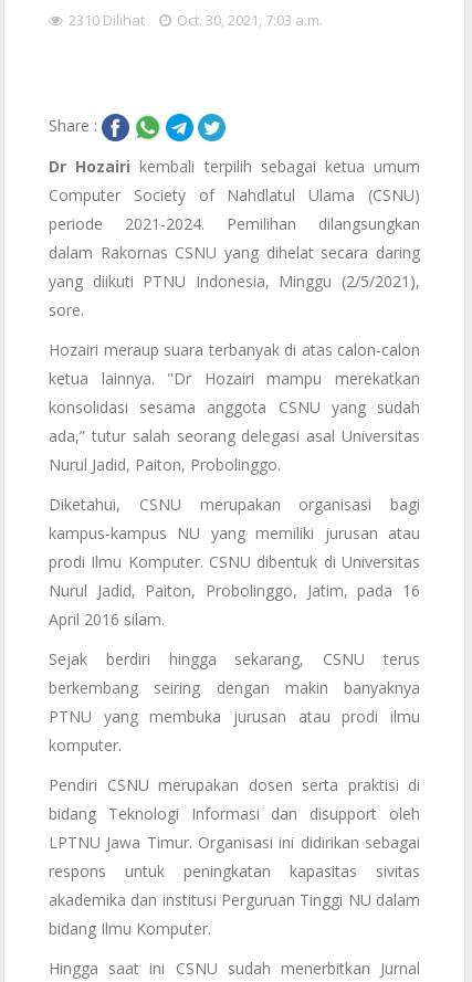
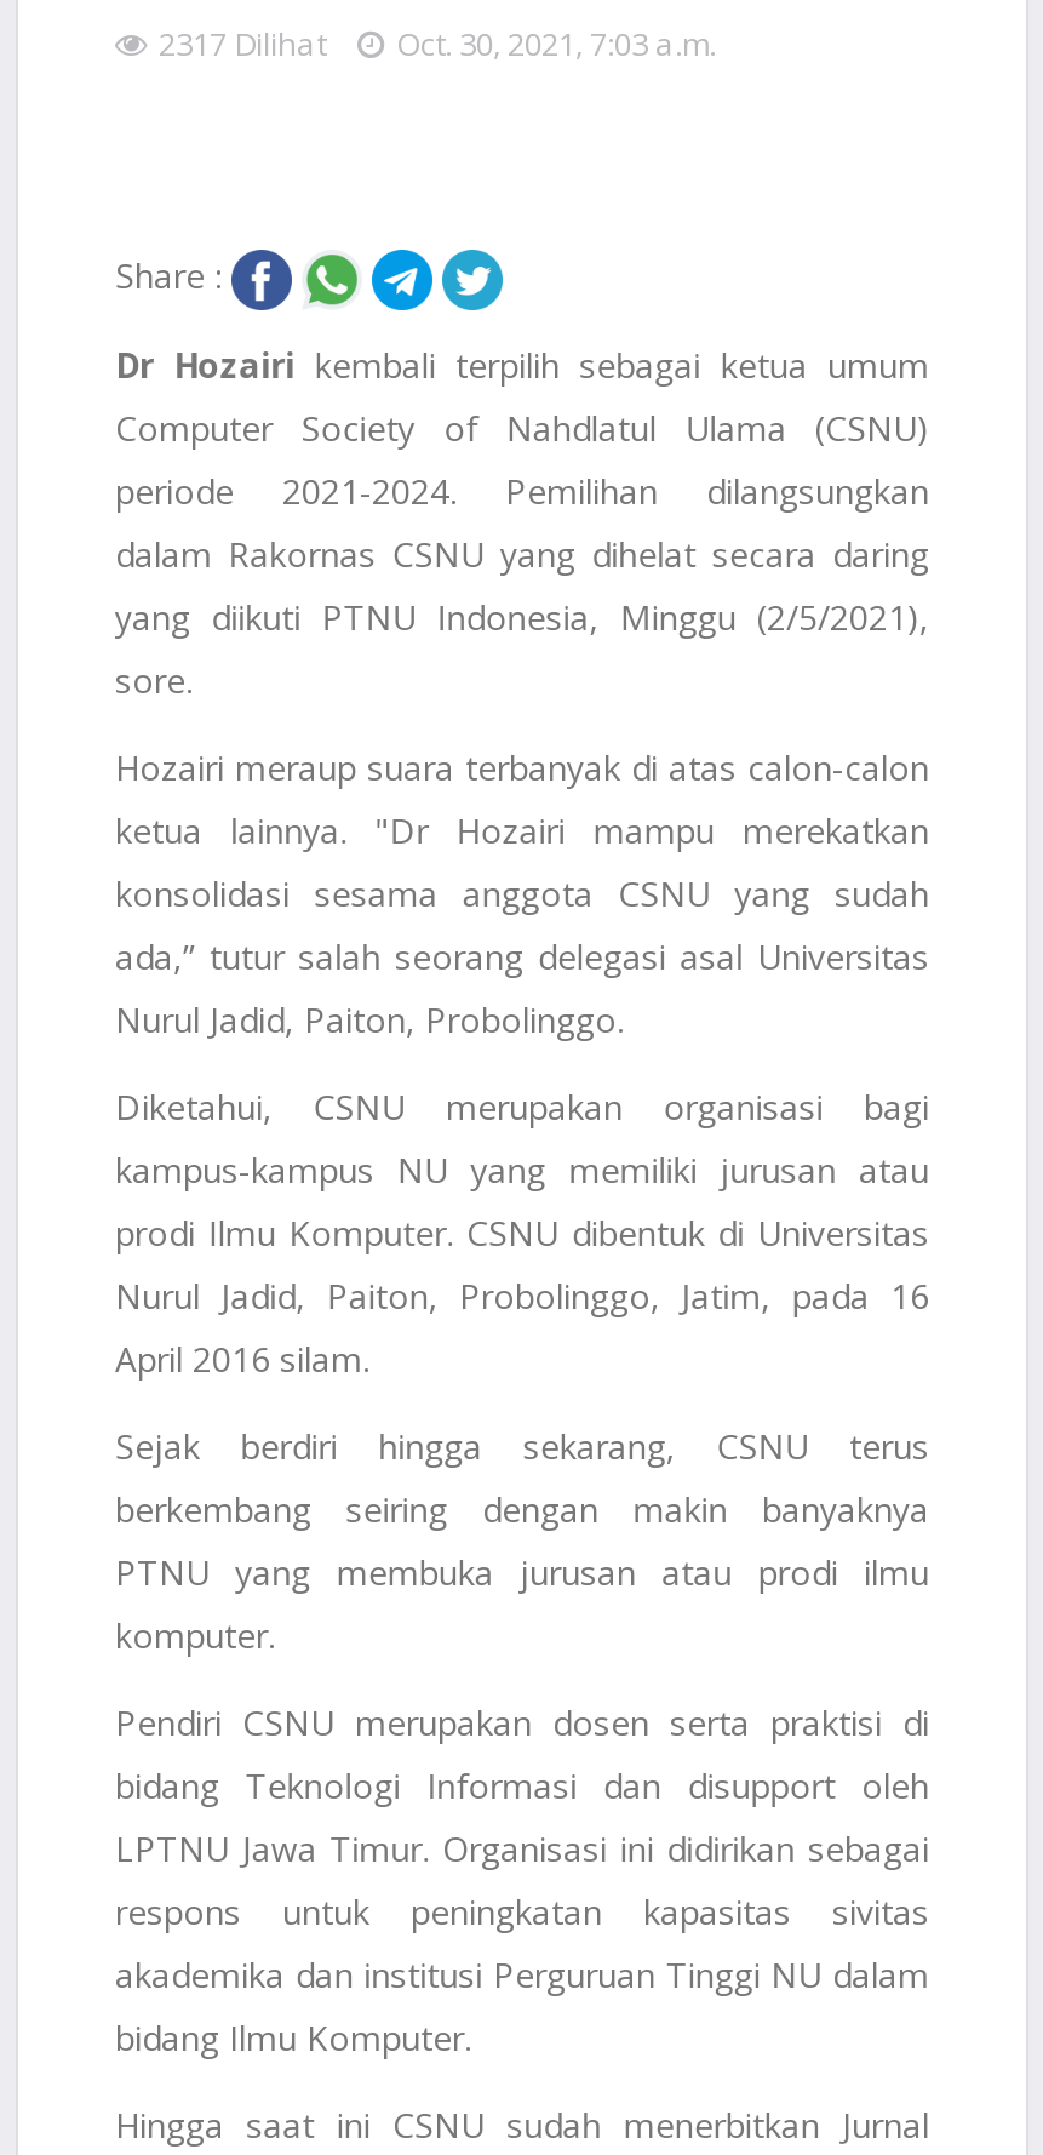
- 2310 Dilihat Oct. 30, 2021, 7:03 a.m.
+ 2317 Dilihat Oct. 30, 2021, 7:03 a.m.
